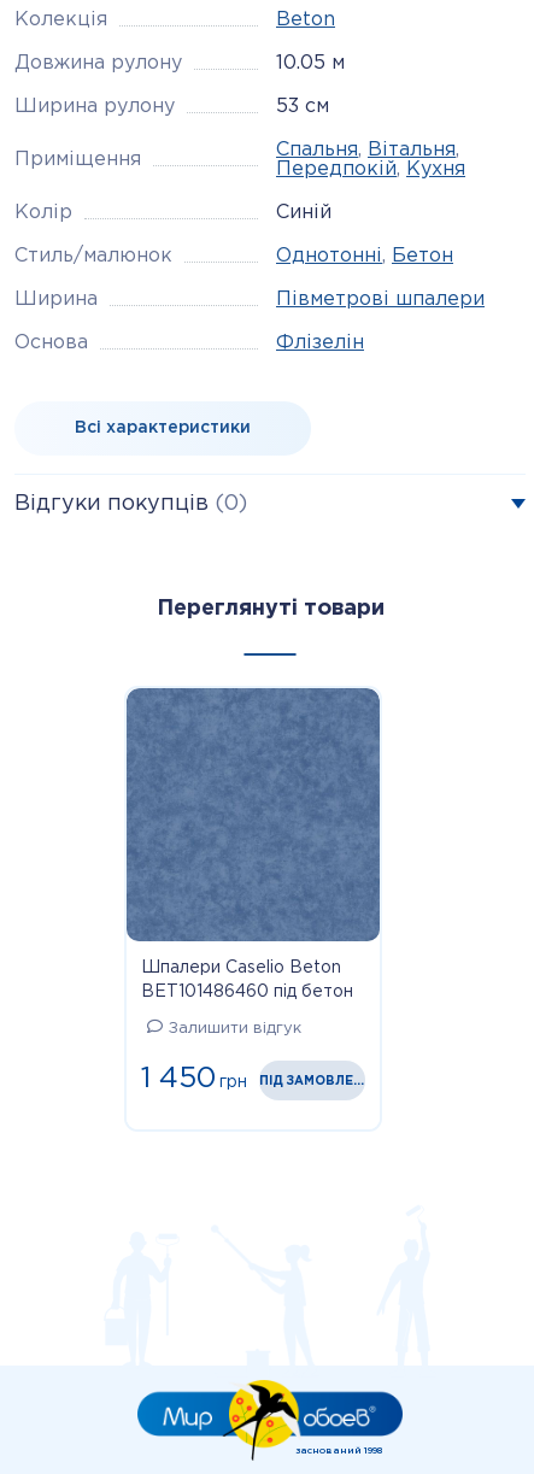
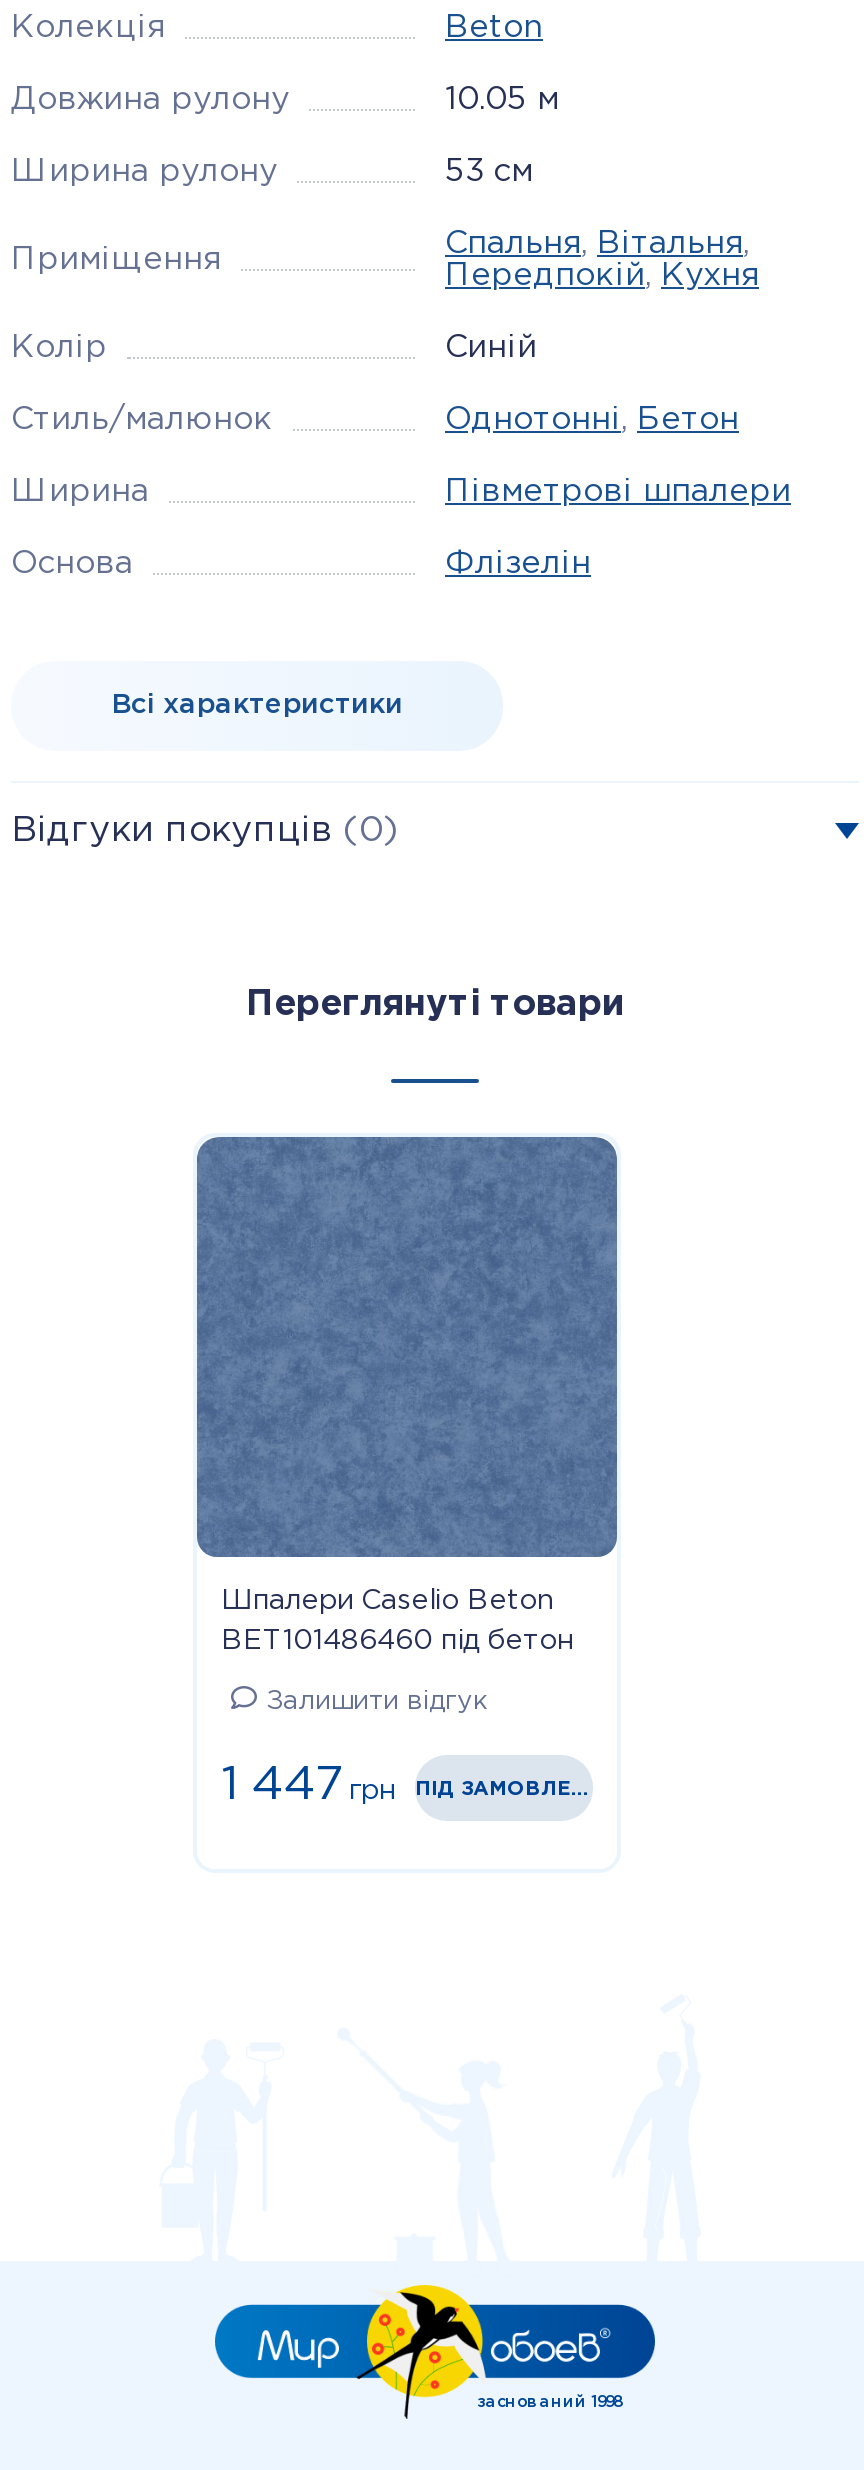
- 1 450 грн
+ 1 447 грн
